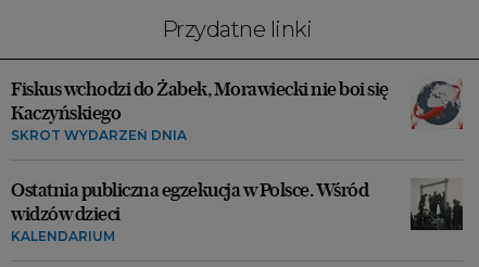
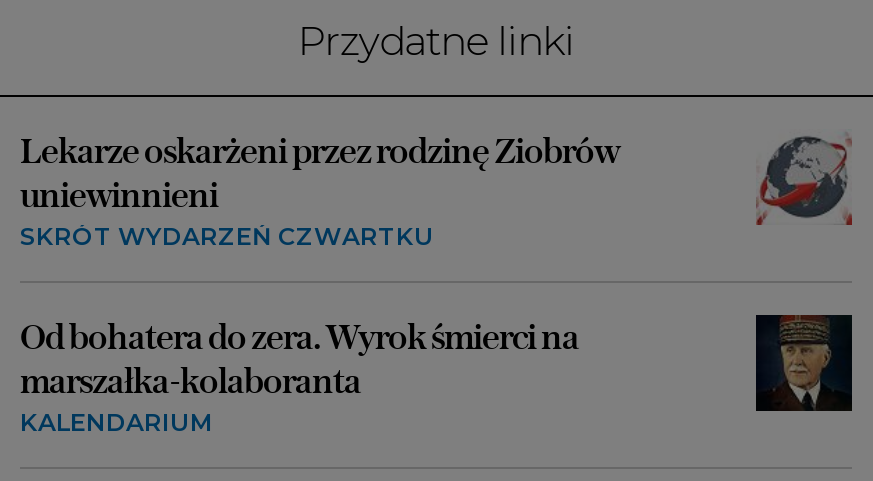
- Fiskus wchodzi do Żabek, Morawiecki nie boi się
- Kaczyńskiego
- SKRÓT WYDARZEŃ DNIA
+ Lekarze oskarżeni przez rodzinę Ziobrów
+ uniewinnieni
+ SKRÓT WYDARZEŃ CZWARTKU

- Ostatnia publiczna egzekucja w Polsce. Wśród
- widzów dzieci
+ Od bohatera do zera. Wyrok śmierci na
+ marszałka-kolaboranta

- [image]
+ [image]
